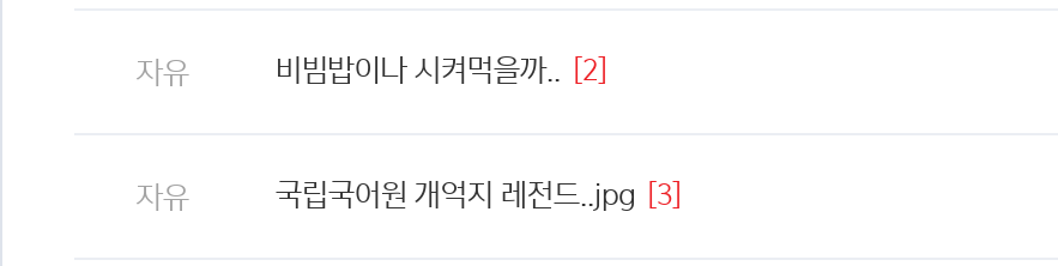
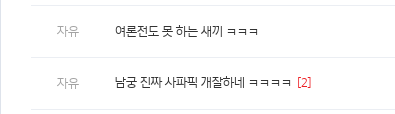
- 비빔밥이나 시켜먹을까.. [2]
+ 여론전도 못 하는 새끼 ㅋㅋㅋ

- 국립국어원 개억지 레전드..jpg [3]
+ 남궁 진짜 사파픽 개잘하네 ㅋㅋㅋㅋ [2]
